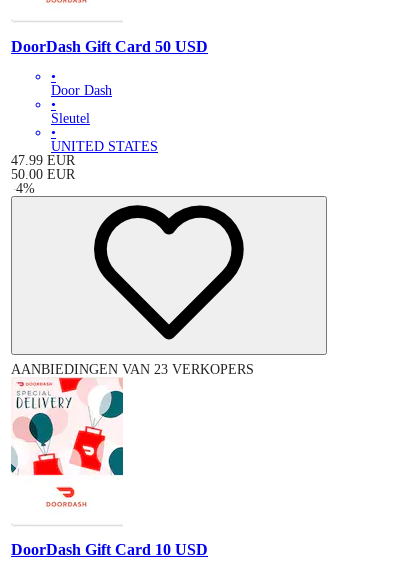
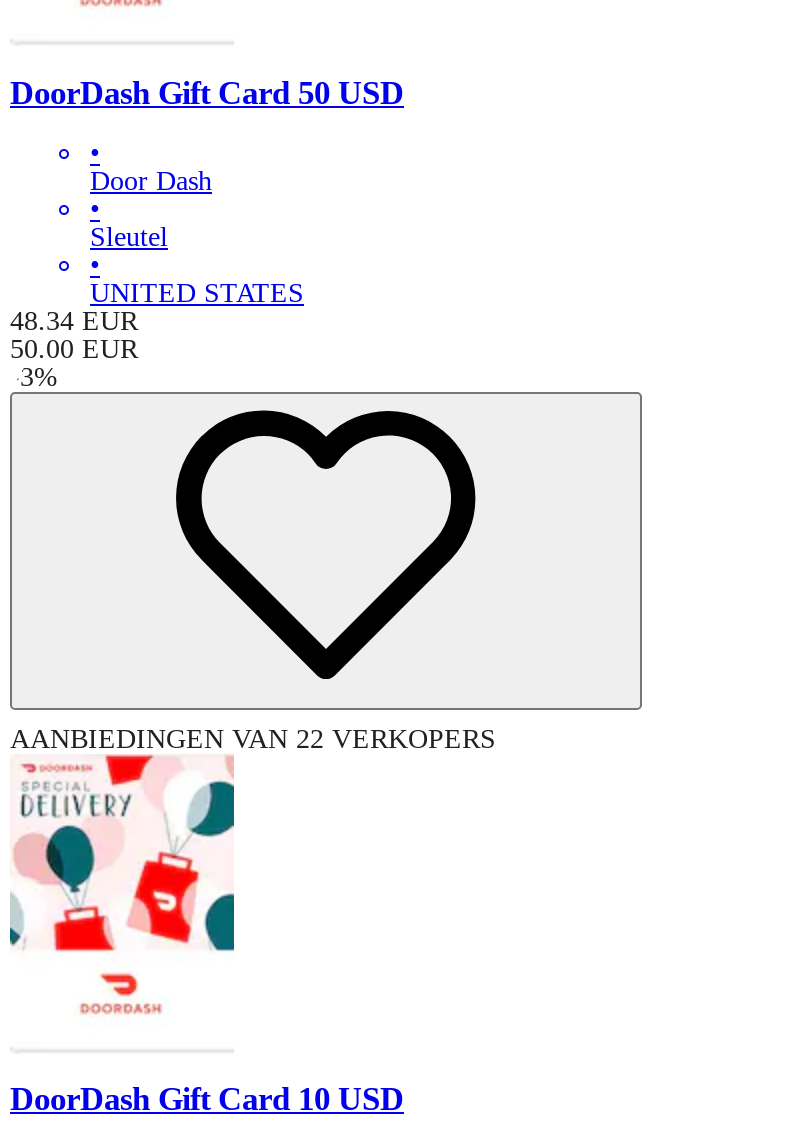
- 47.99 EUR
+ 48.34 EUR

- - 4%
+ - 3%

- AANBIEDINGEN VAN 23 VERKOPERS
+ AANBIEDINGEN VAN 22 VERKOPERS
